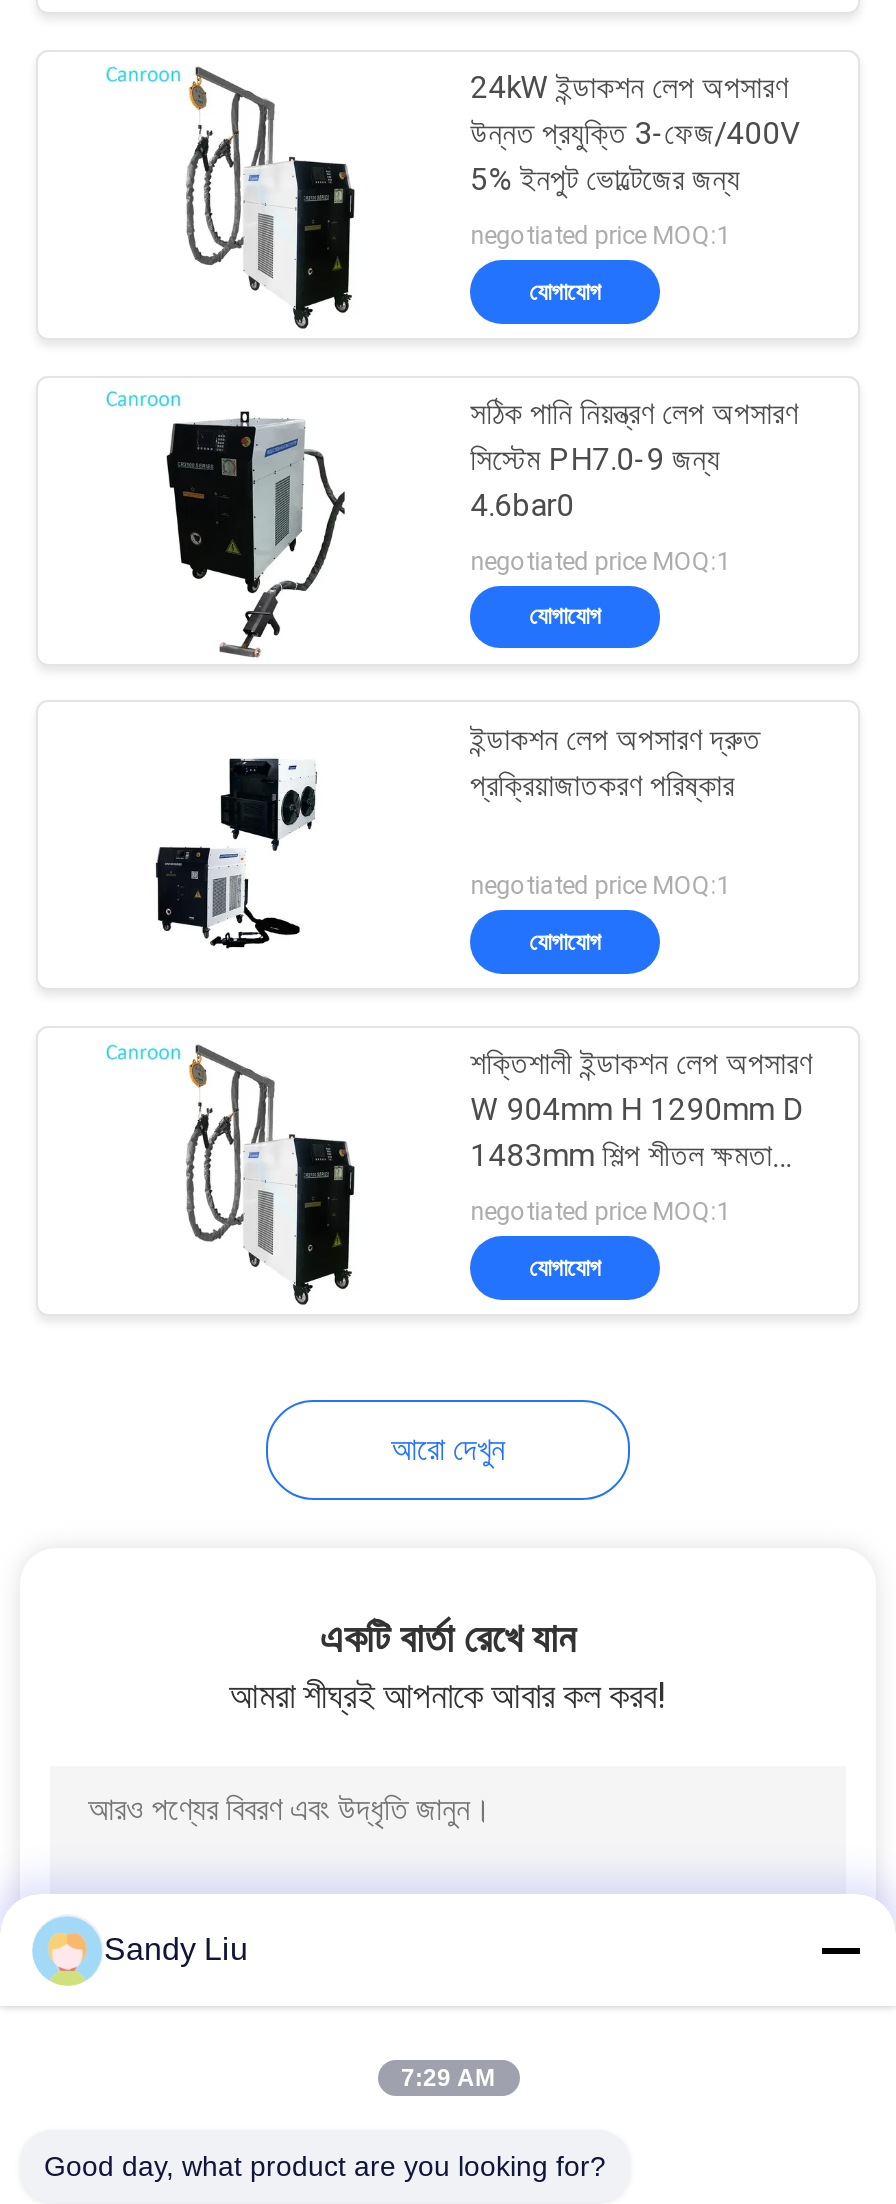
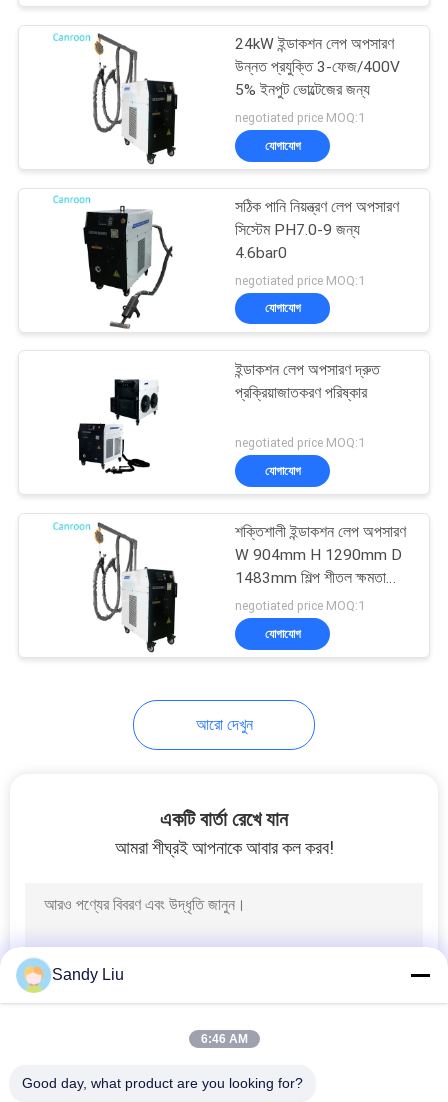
- 7:29 AM
+ 6:46 AM
